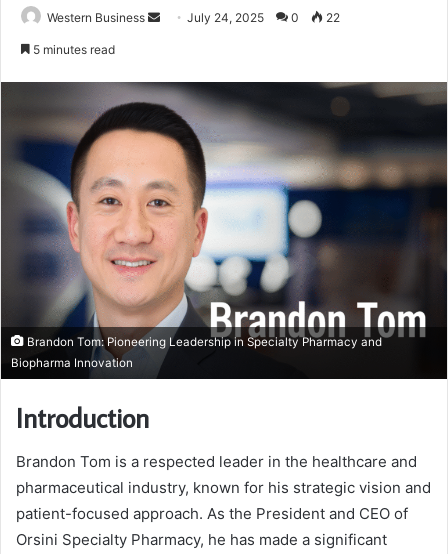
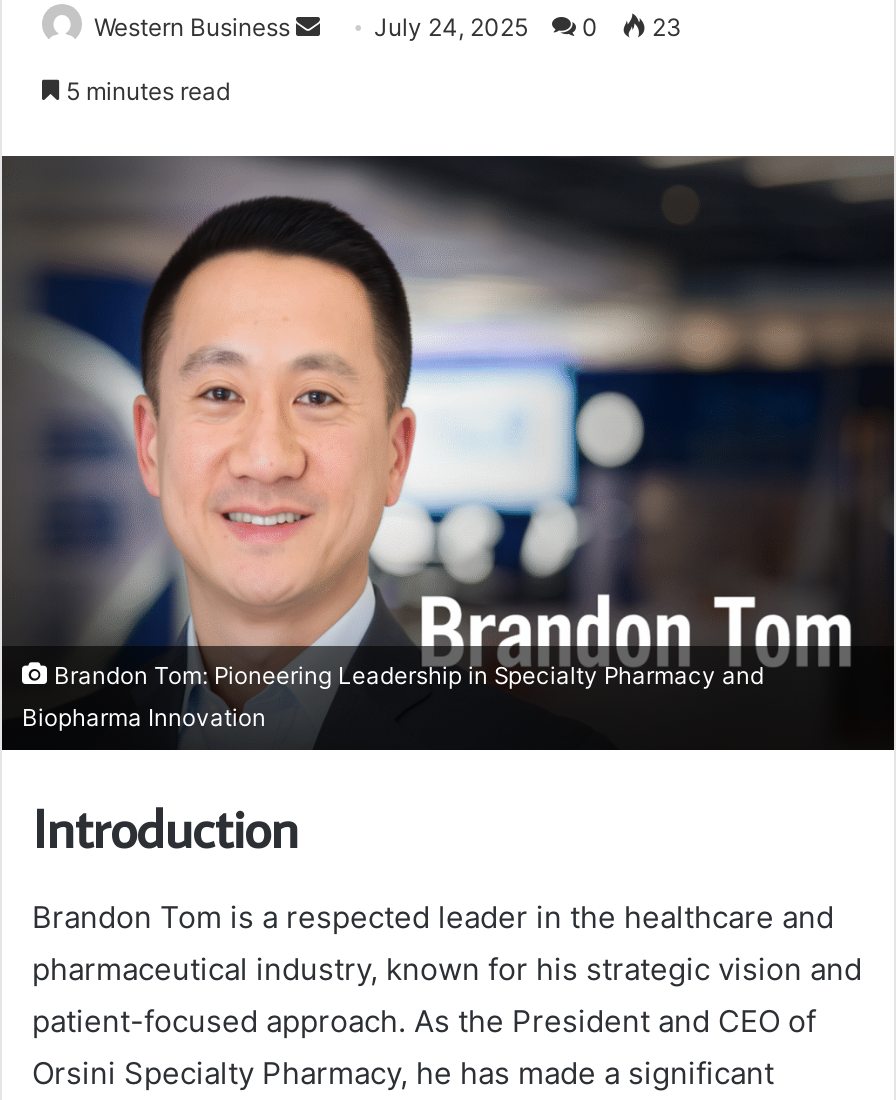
- 22
+ 23
